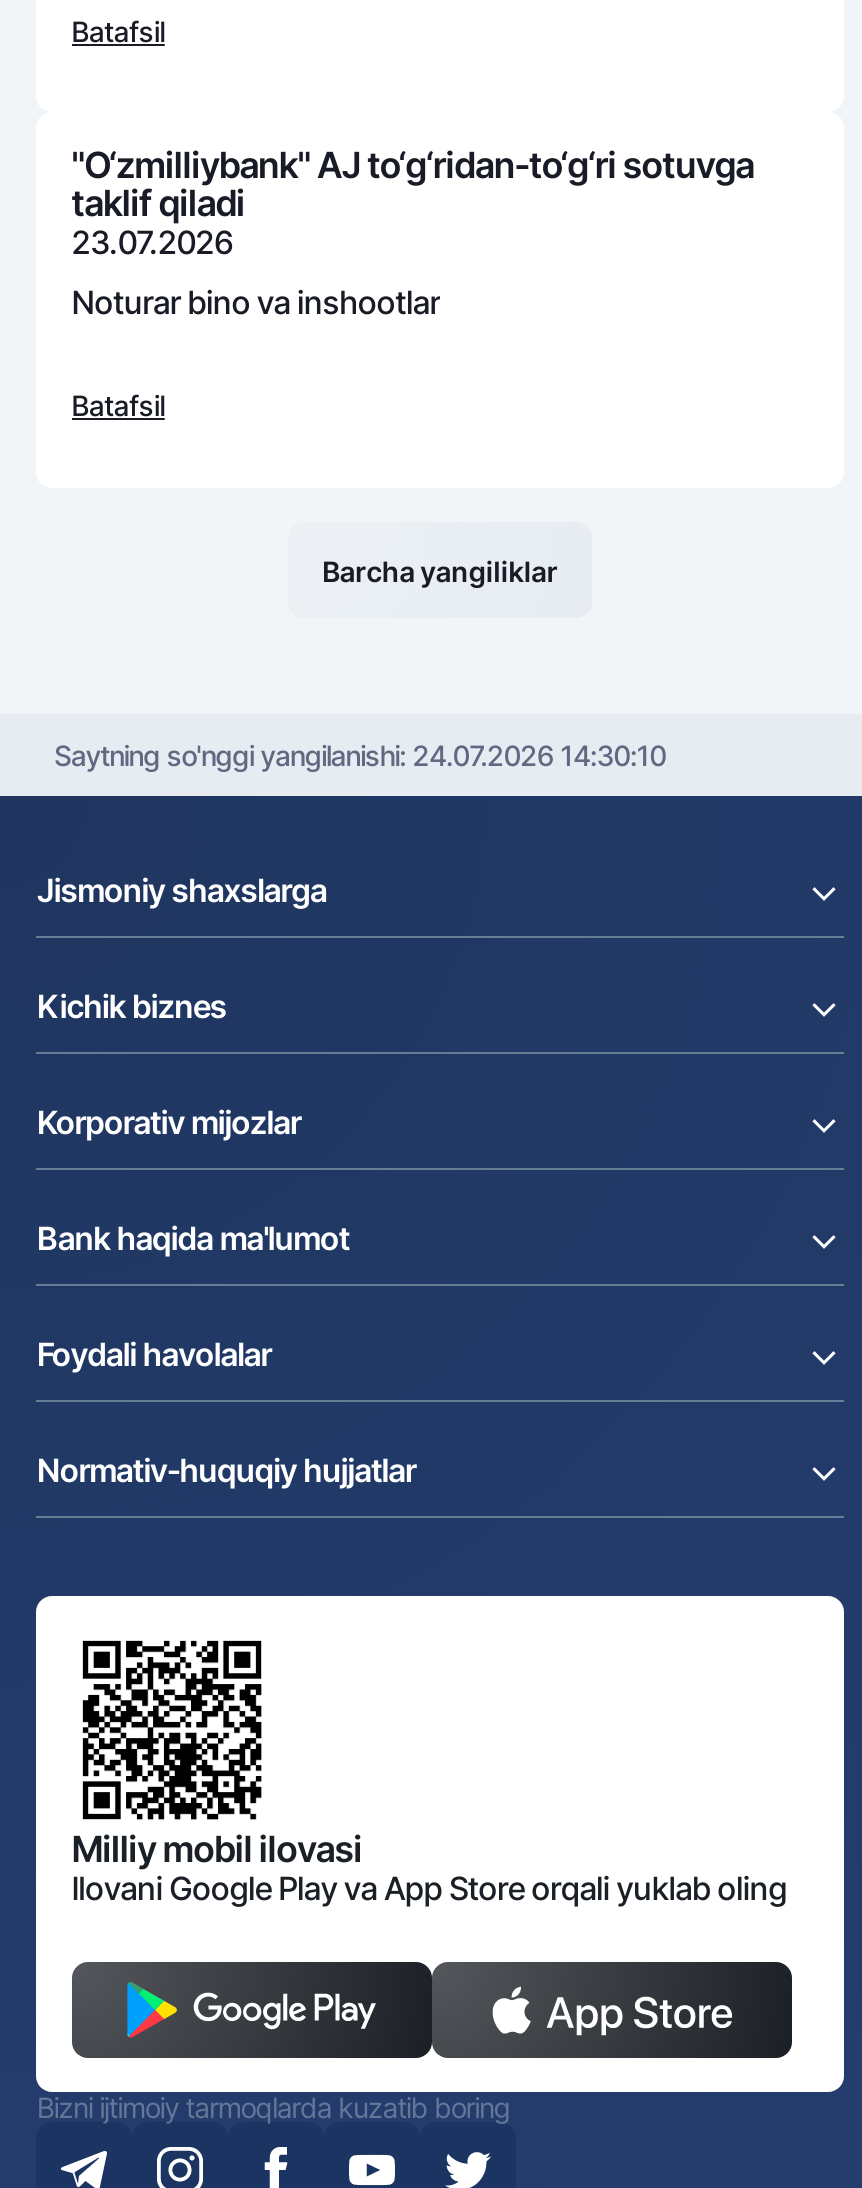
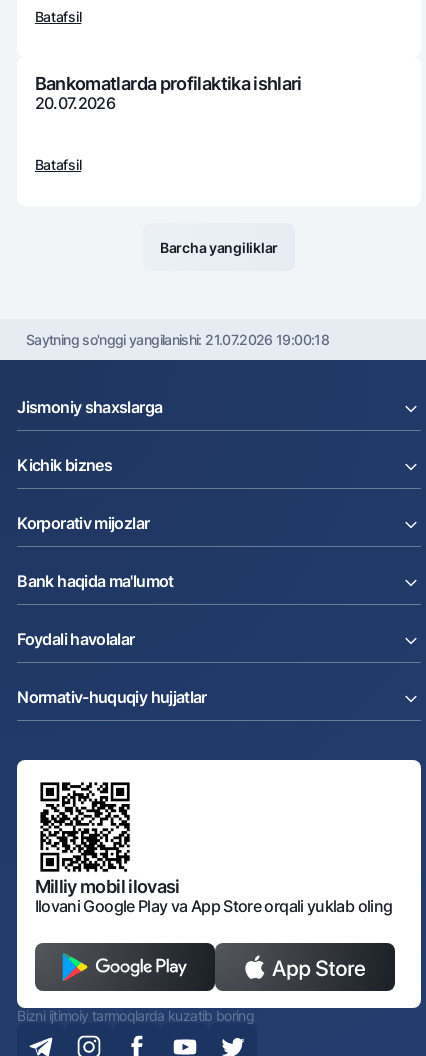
- "O‘zmilliybank" AJ to‘g‘ridan-to‘g‘ri sotuvga
- taklif qiladi
- 23.07.2026
- Noturar bino va inshootlar
+ Bankomatlarda profilaktika ishlari
+ 20.07.2026

- Saytning so'nggi yangilanishi: 24.07.2026 14:30:10
+ Saytning so'nggi yangilanishi: 21.07.2026 19:00:18
